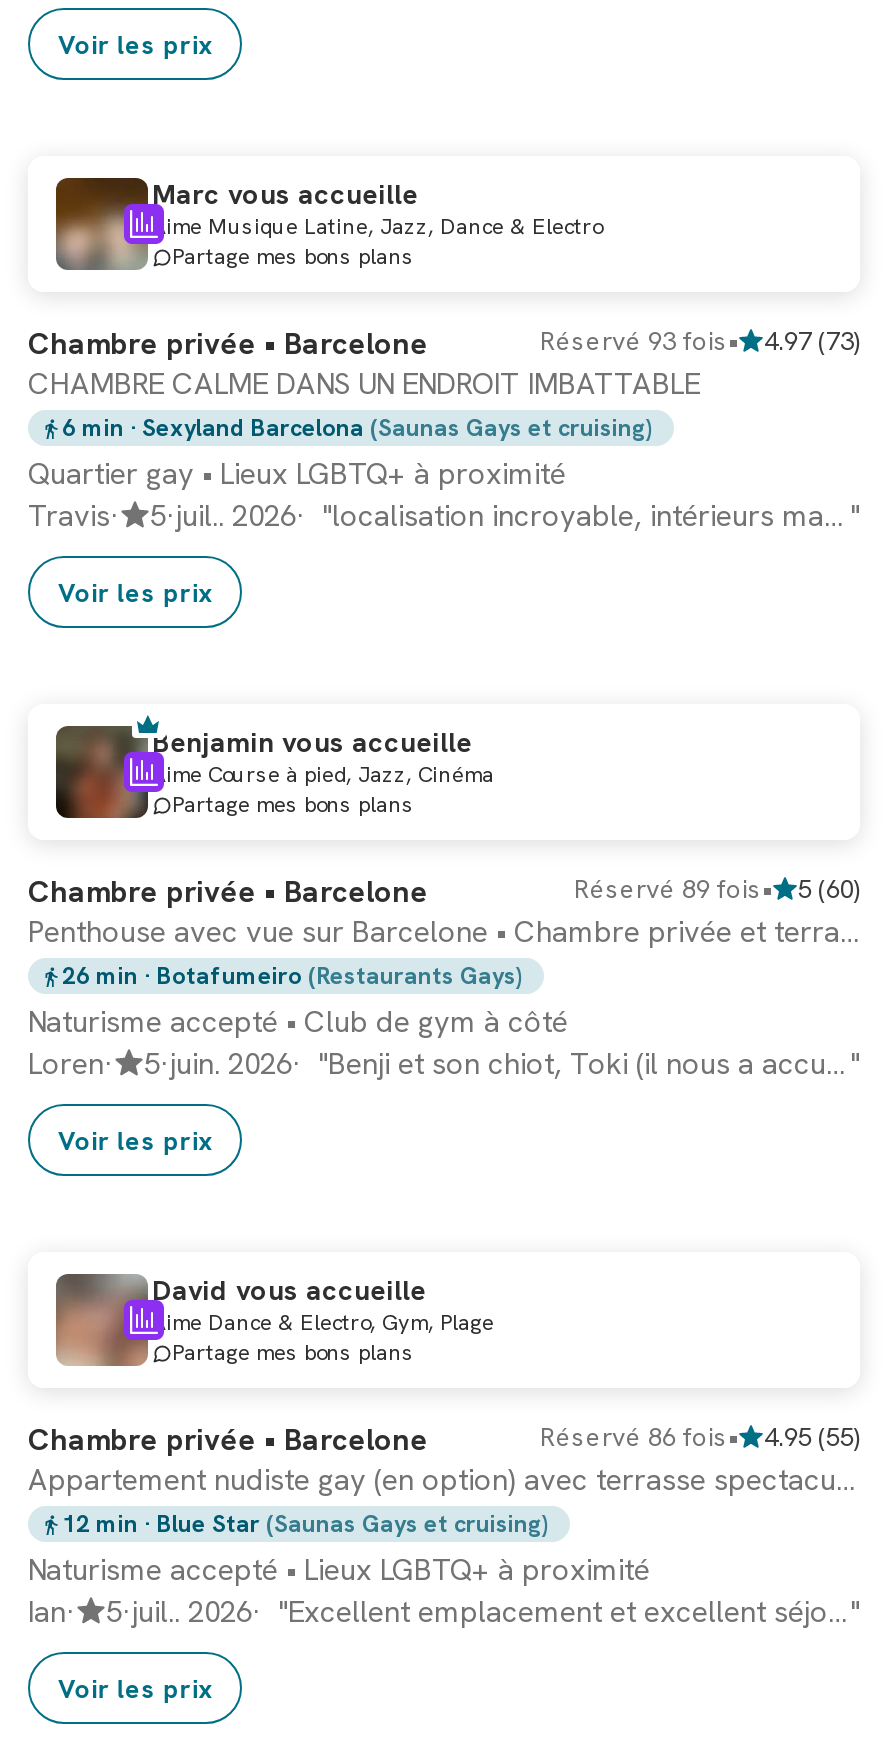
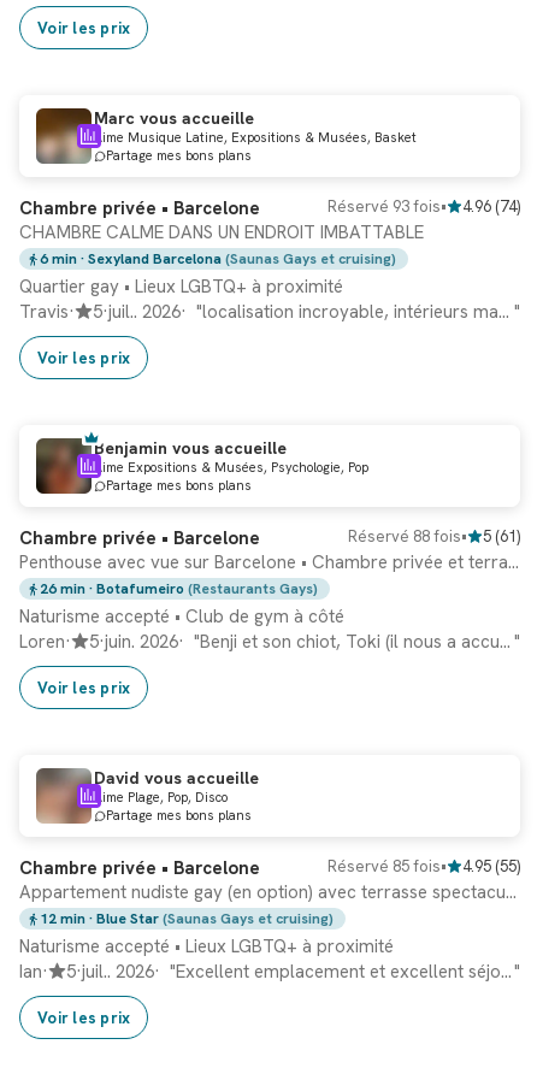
- Aime Musique Latine, Jazz, Dance & Electro
+ Aime Musique Latine, Expositions & Musées, Basket

- Réservé 93 fois • 4.97 (73)
+ Réservé 93 fois • 4.96 (74)

- Aime Course à pied, Jazz, Cinéma
+ Aime Expositions & Musées, Psychologie, Pop

- Réservé 89 fois •
+ Réservé 88 fois •

- 5 (60)
+ 5 (61)

- Aime Dance & Electro, Gym, Plage
+ Aime Plage, Pop, Disco

- Réservé 86 fois • 4.95 (55)
+ Réservé 85 fois • 4.95 (55)
